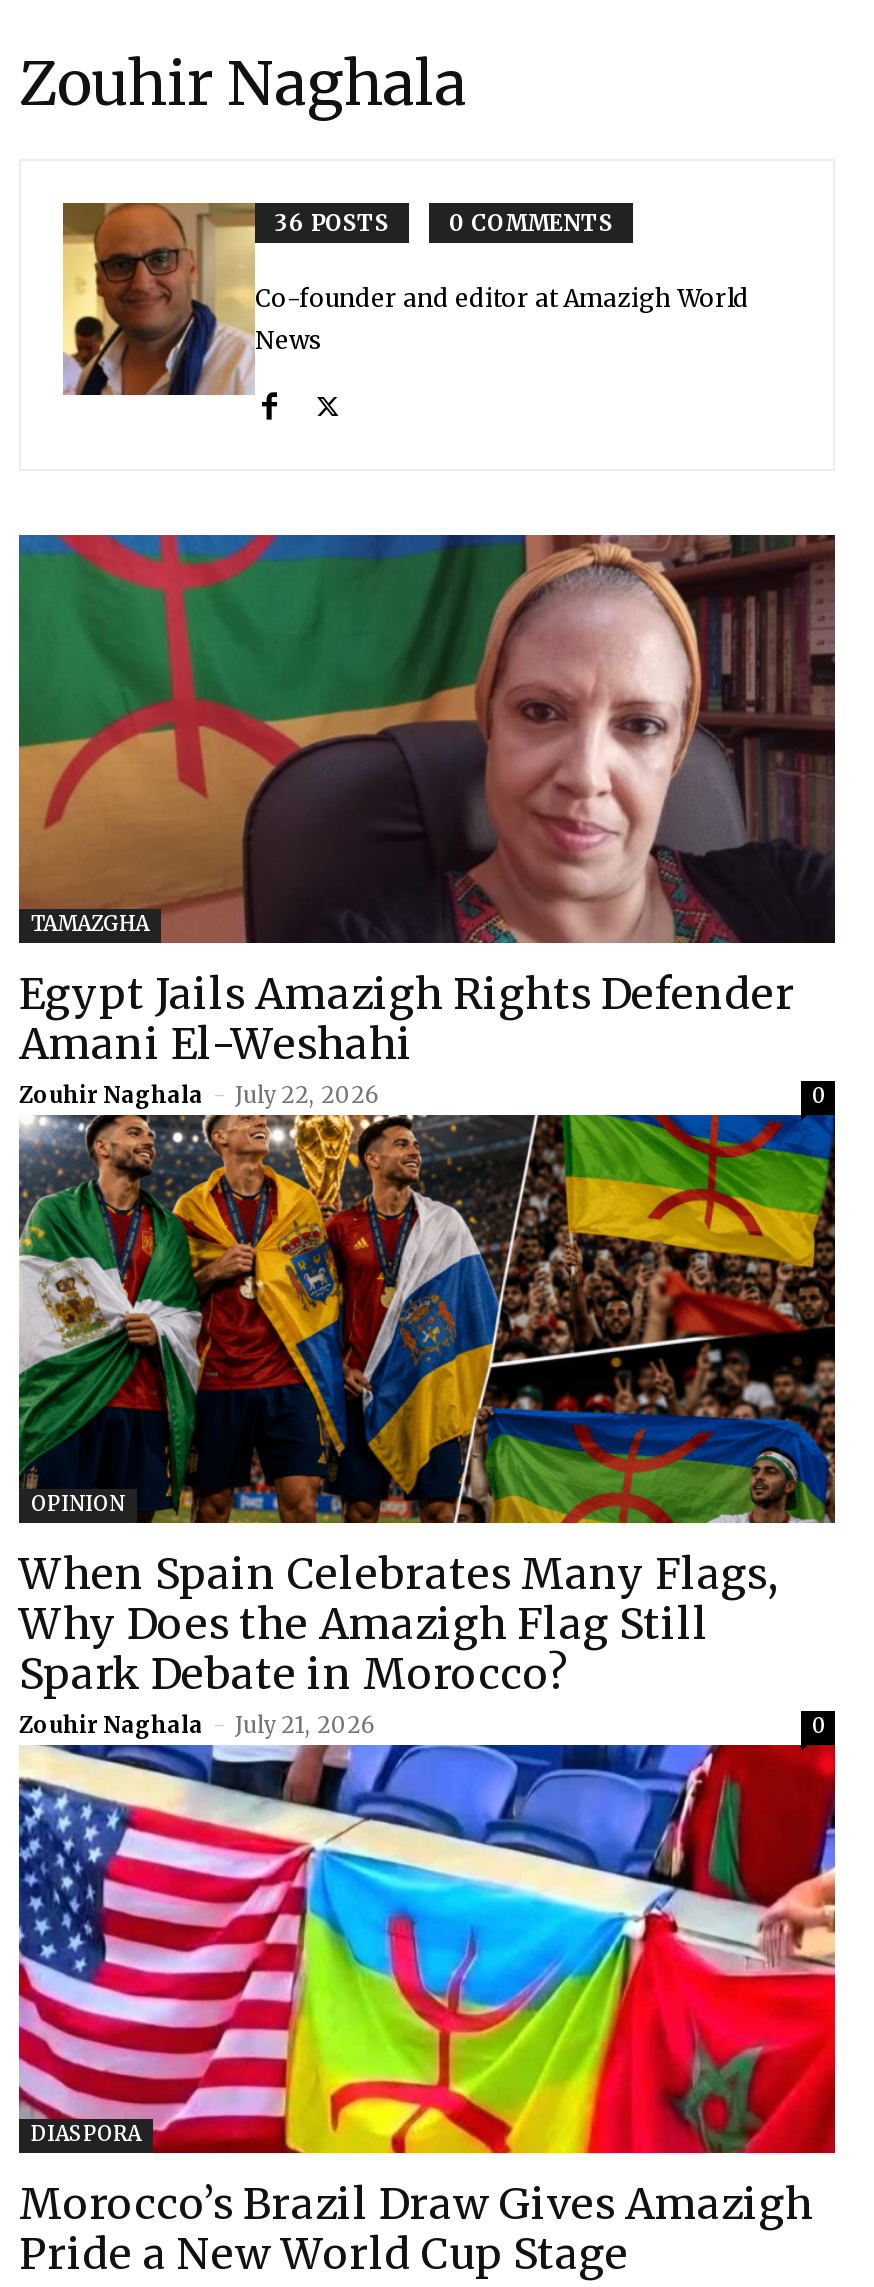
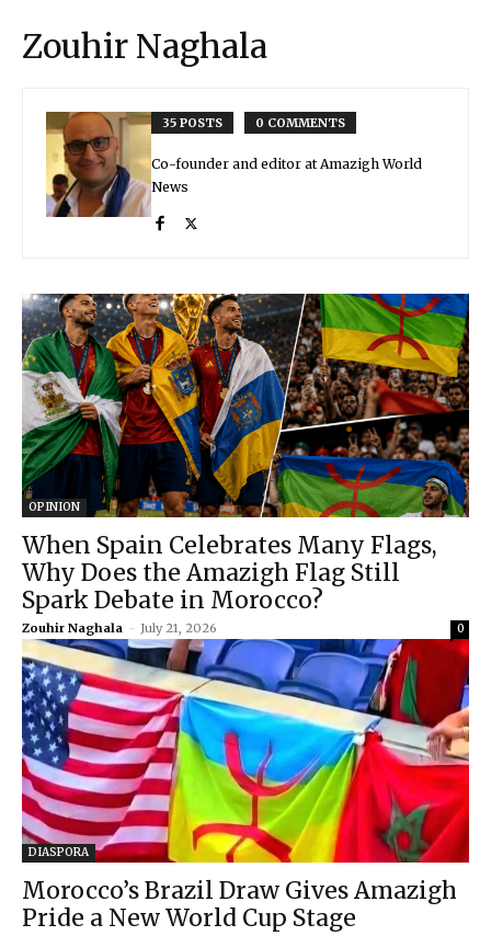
- 36 POSTS
+ 35 POSTS

- [image]
- TAMAZGHA
- Egypt Jails Amazigh Rights Defender
- Amani El-Weshahi
- Zouhir Naghala - July 22, 2026
- 0
